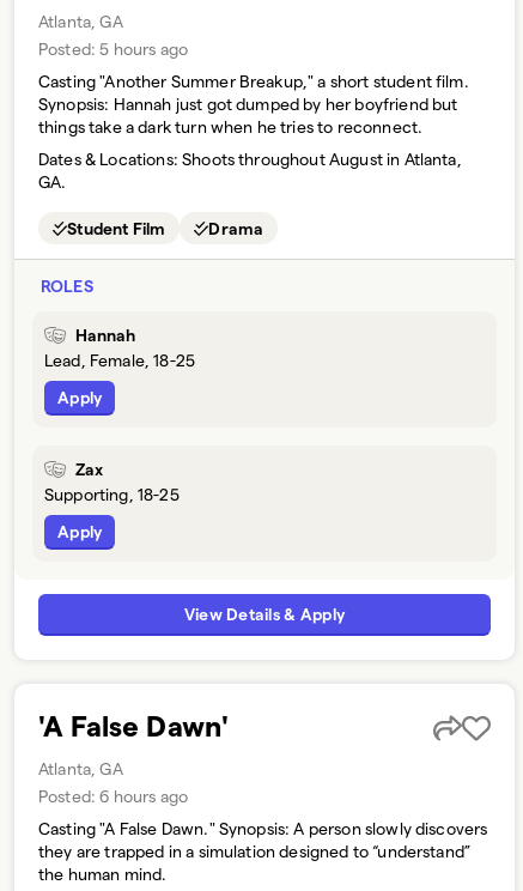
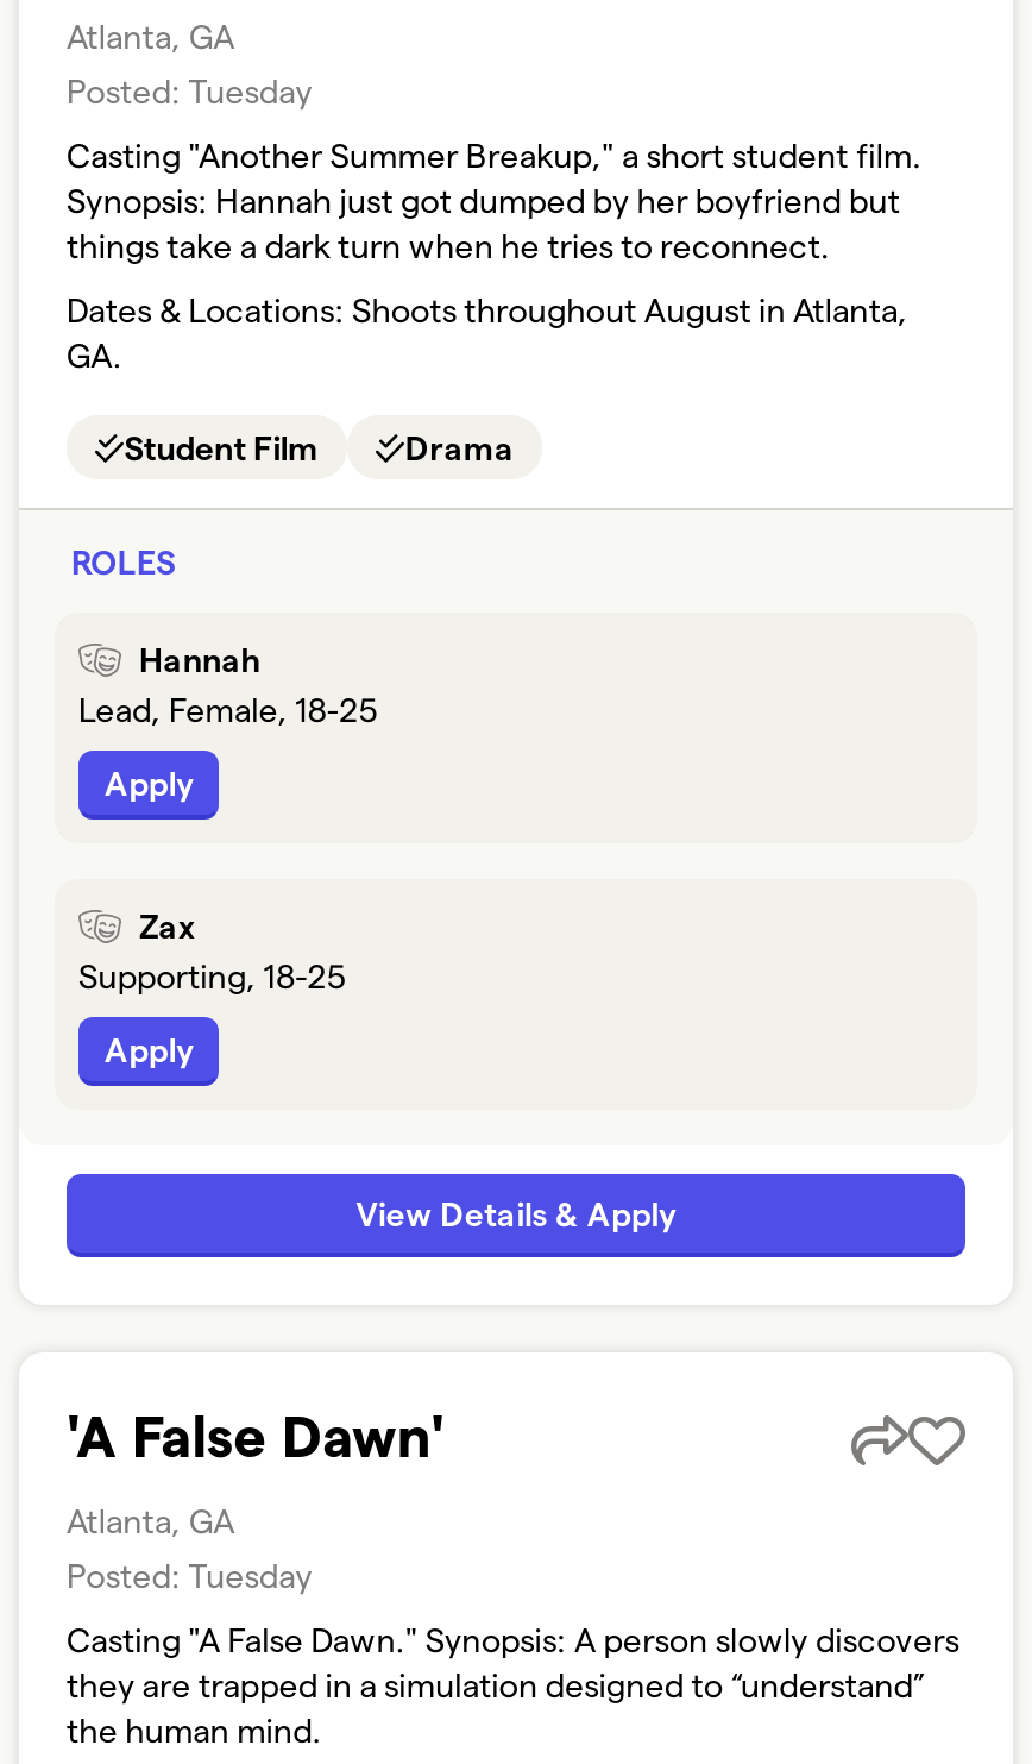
- Posted: 5 hours ago
+ Posted: Tuesday

- Posted: 6 hours ago
+ Posted: Tuesday
